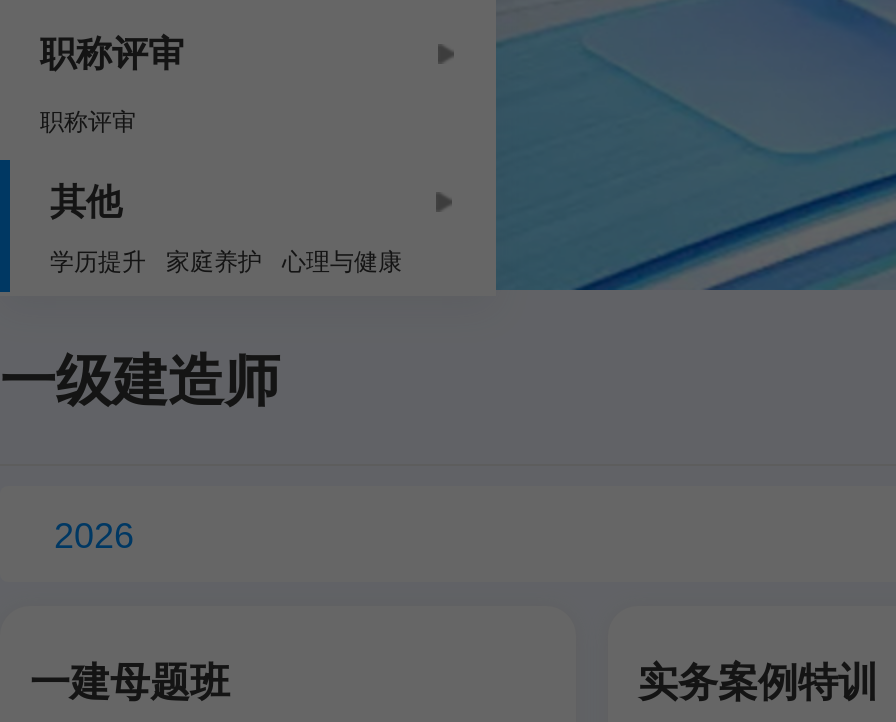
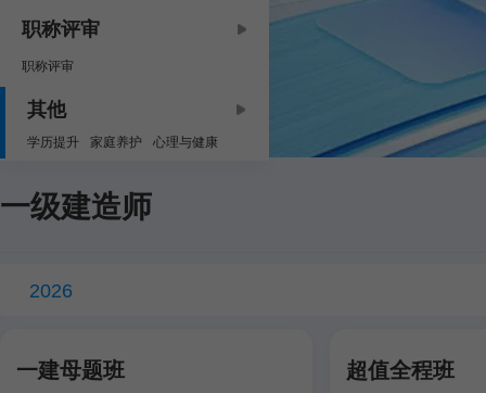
- 实务案例特训
+ 超值全程班
